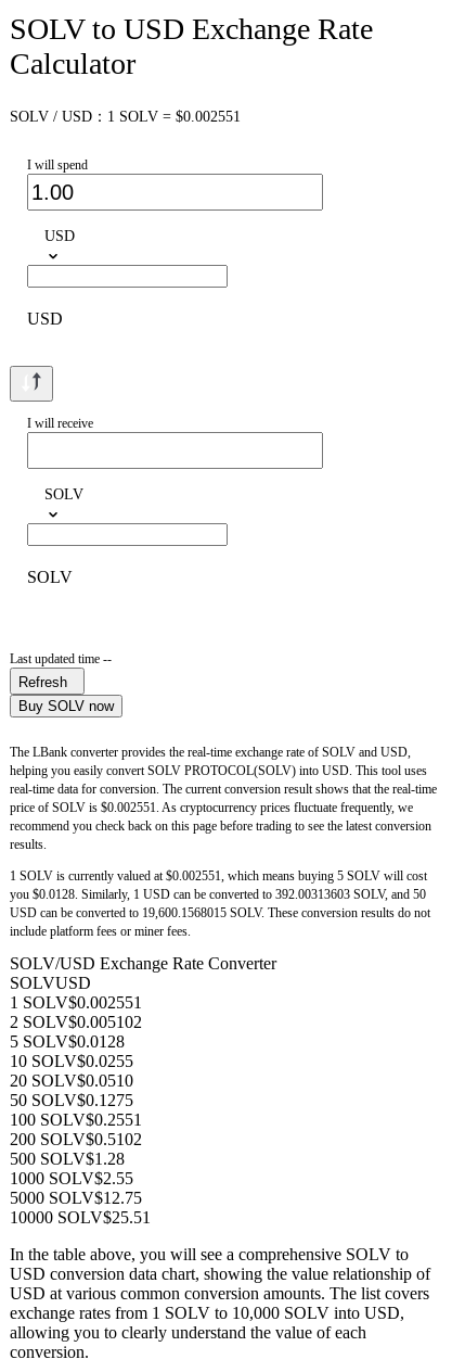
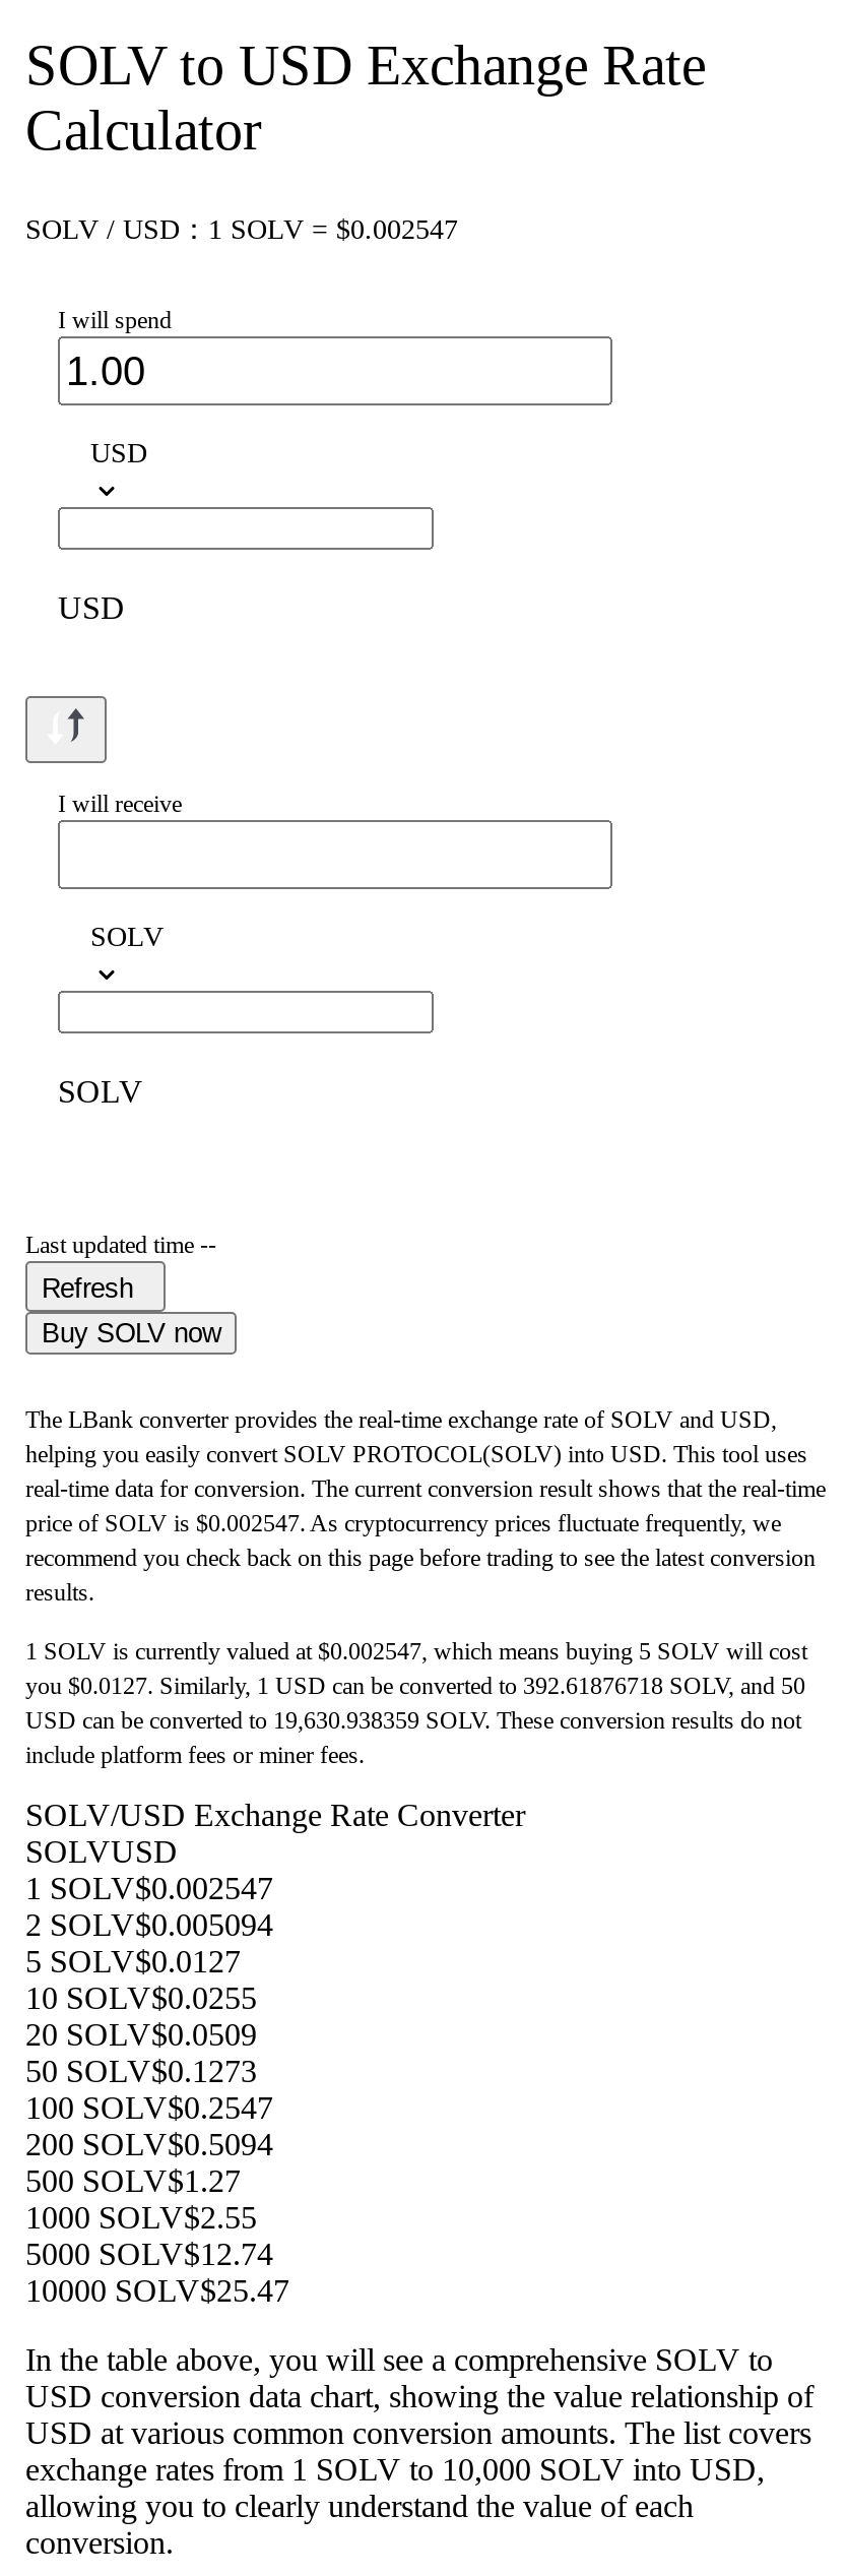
- SOLV / USD：1 SOLV = $0.002551
+ SOLV / USD：1 SOLV = $0.002547

- price of SOLV is $0.002551. As cryptocurrency prices fluctuate frequently, we
+ price of SOLV is $0.002547. As cryptocurrency prices fluctuate frequently, we

- 1 SOLV is currently valued at $0.002551, which means buying 5 SOLV will cost
+ 1 SOLV is currently valued at $0.002547, which means buying 5 SOLV will cost

- you $0.0128. Similarly, 1 USD can be converted to 392.00313603 SOLV, and 50
+ you $0.0127. Similarly, 1 USD can be converted to 392.61876718 SOLV, and 50

- USD can be converted to 19,600.1568015 SOLV. These conversion results do not
+ USD can be converted to 19,630.938359 SOLV. These conversion results do not

- 1 SOLV$0.002551
+ 1 SOLV$0.002547

- 2 SOLV$0.005102
+ 2 SOLV$0.005094

- 5 SOLV$0.0128
+ 5 SOLV$0.0127

- 20 SOLV$0.0510
+ 20 SOLV$0.0509

- 50 SOLV$0.1275
+ 50 SOLV$0.1273

- 100 SOLV$0.2551
+ 100 SOLV$0.2547

- 200 SOLV$0.5102
+ 200 SOLV$0.5094

- 500 SOLV$1.28
+ 500 SOLV$1.27

- 5000 SOLV$12.75
+ 5000 SOLV$12.74

- 10000 SOLV$25.51
+ 10000 SOLV$25.47
